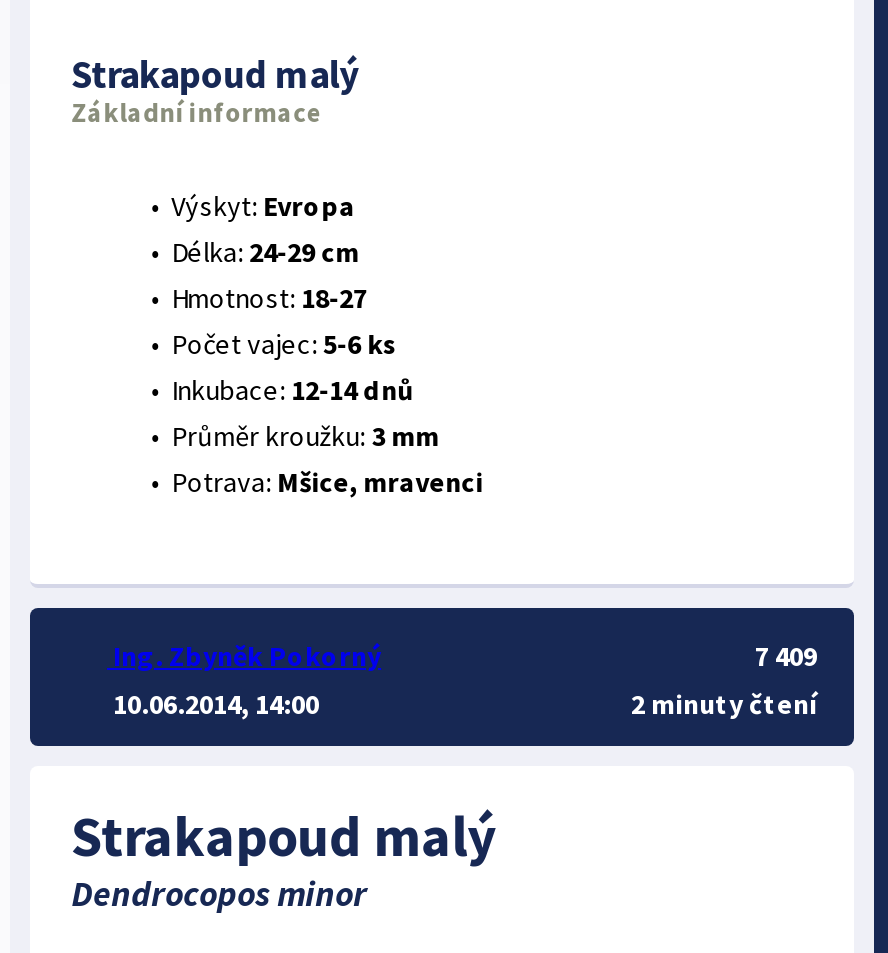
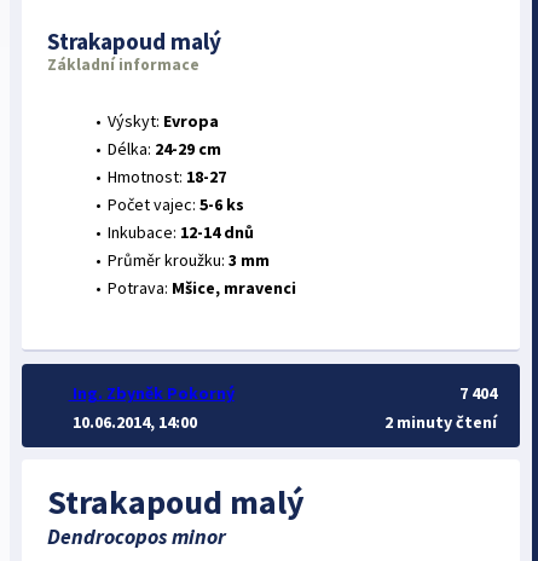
- 7 409
+ 7 404
